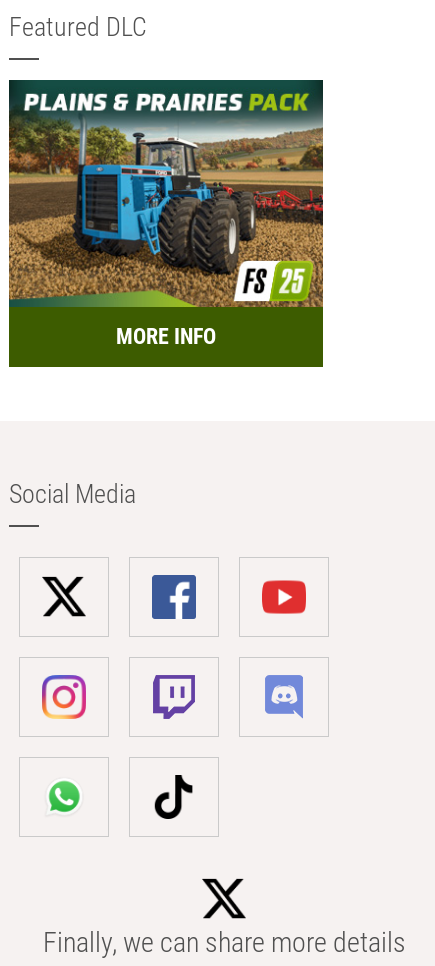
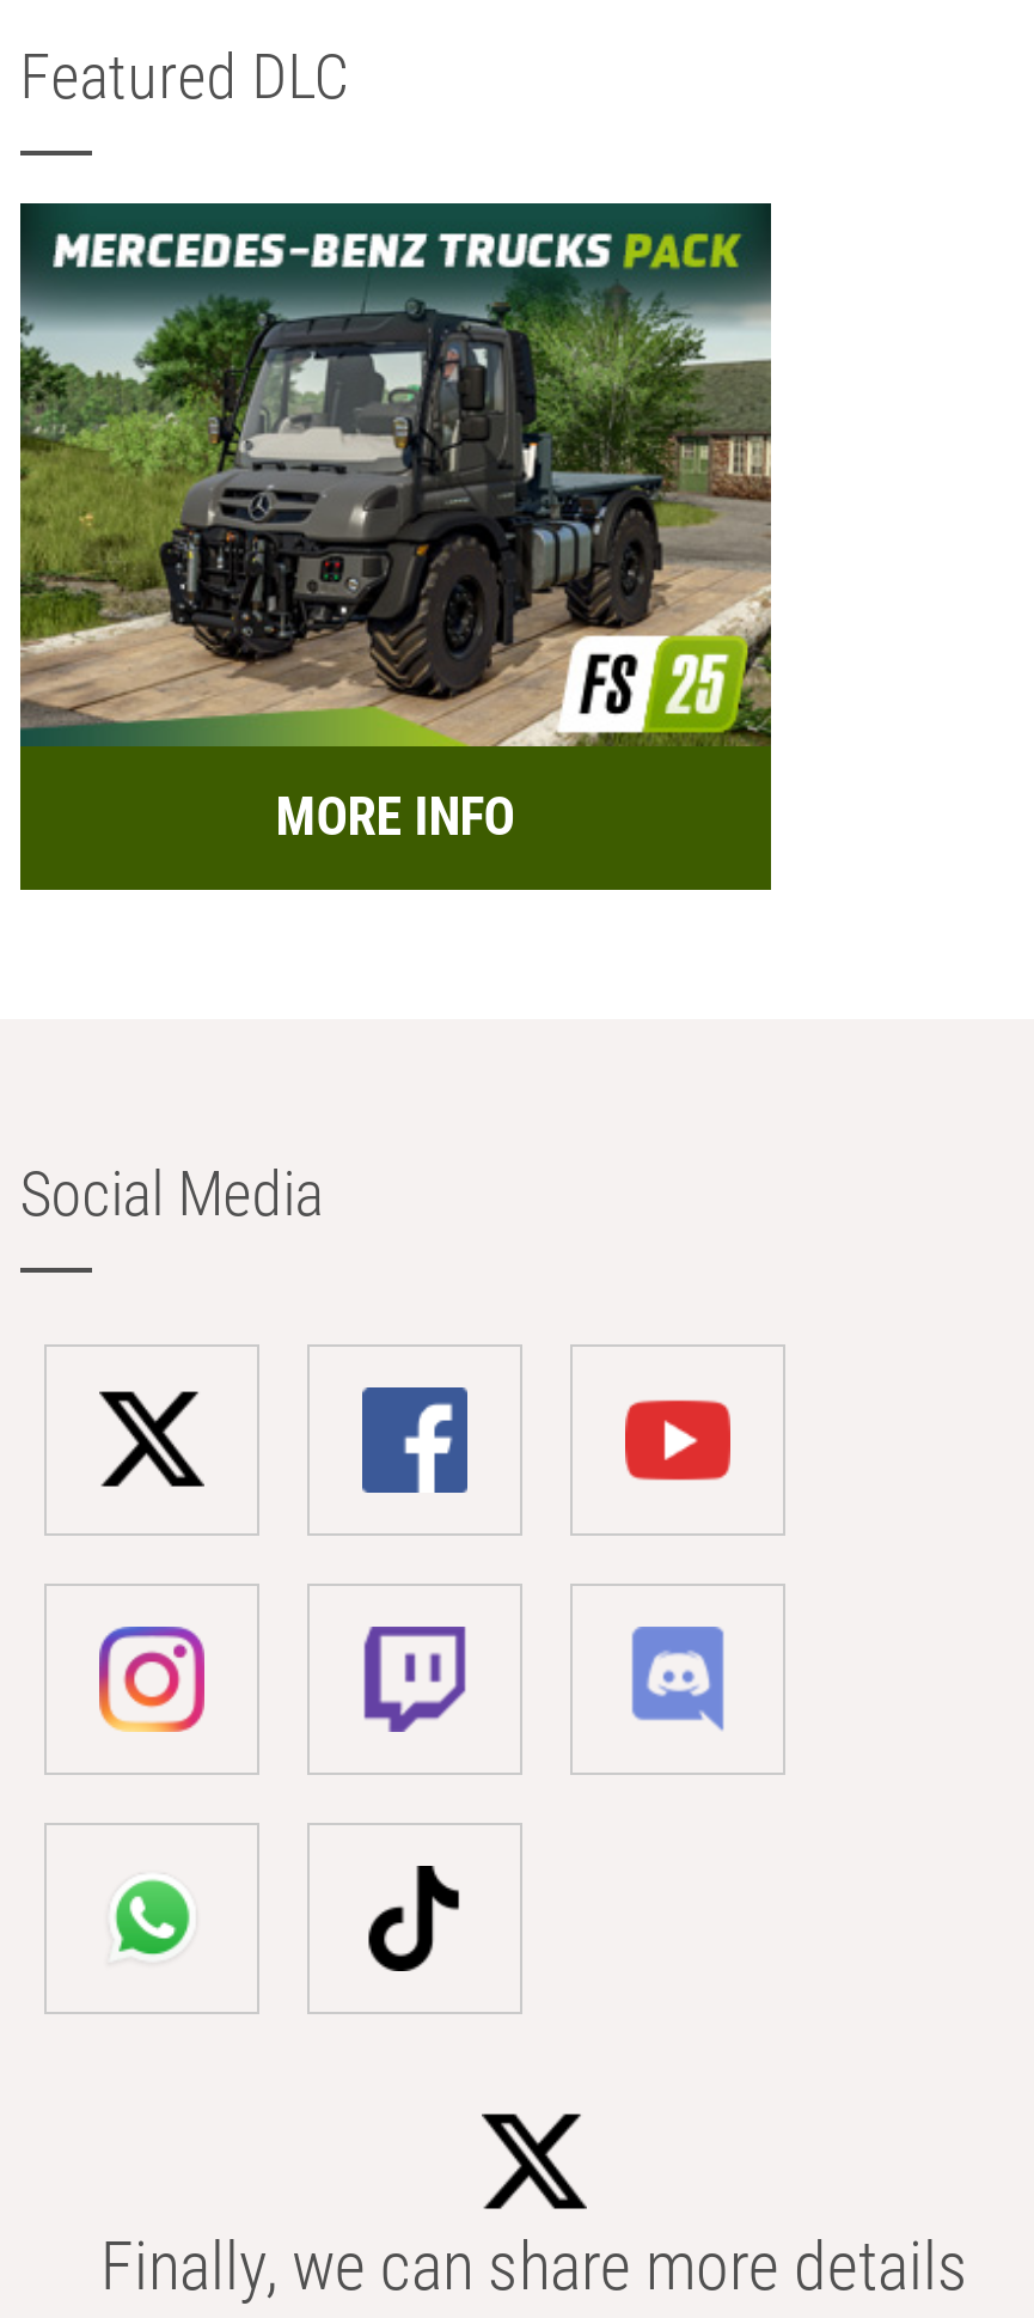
- [image]
+ [image]
